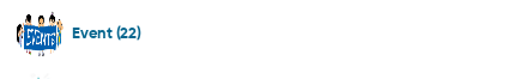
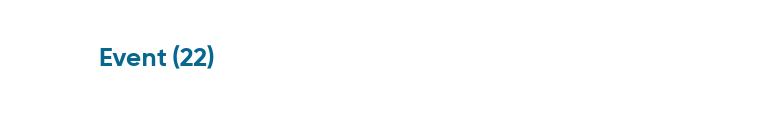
- [image]
